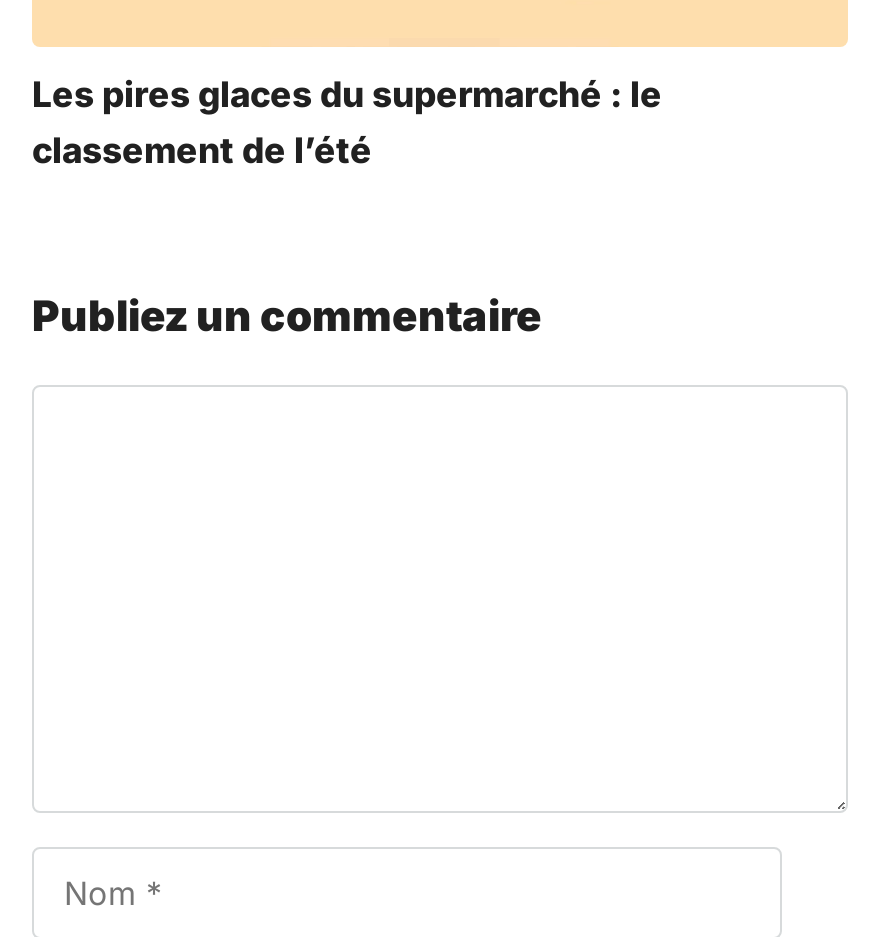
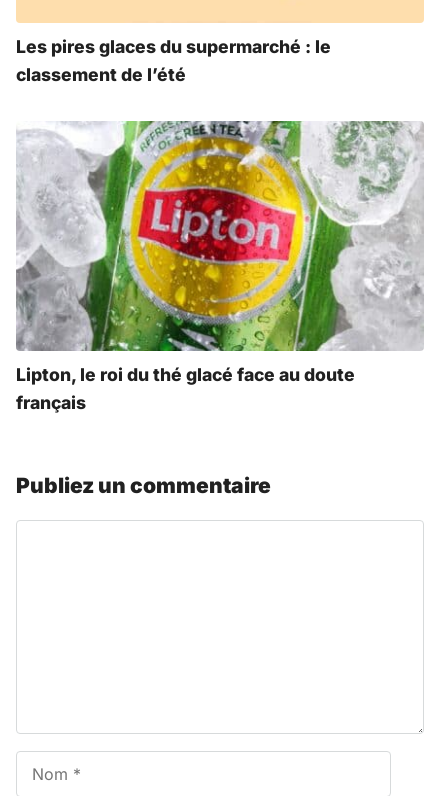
+ [image]
+ Lipton, le roi du thé glacé face au doute
+ français
